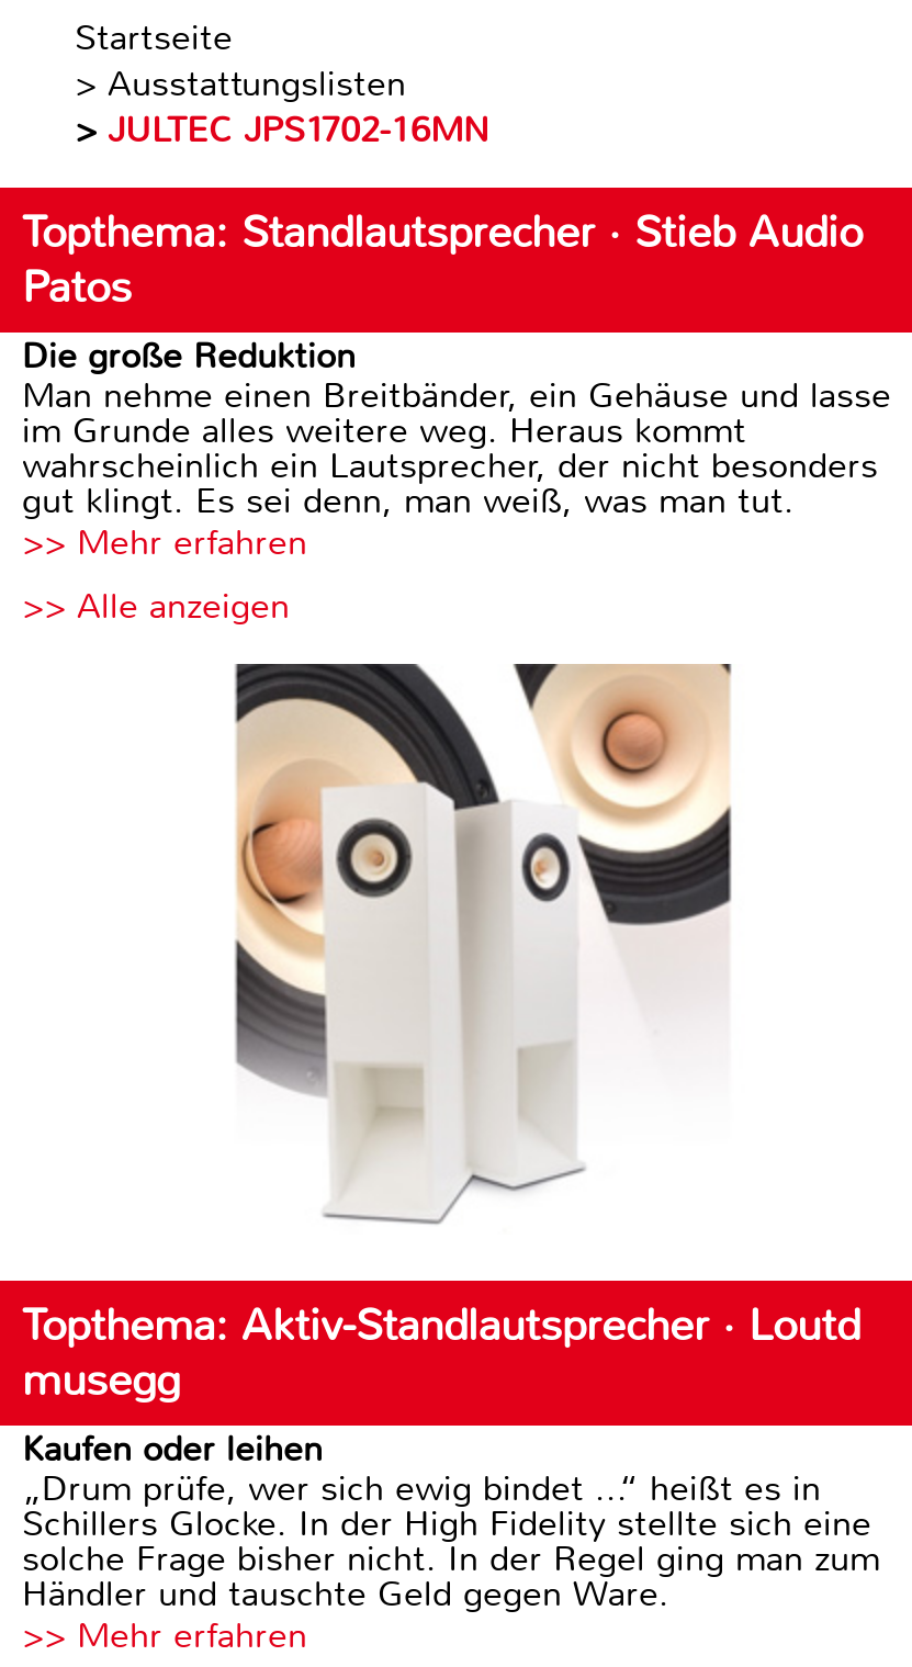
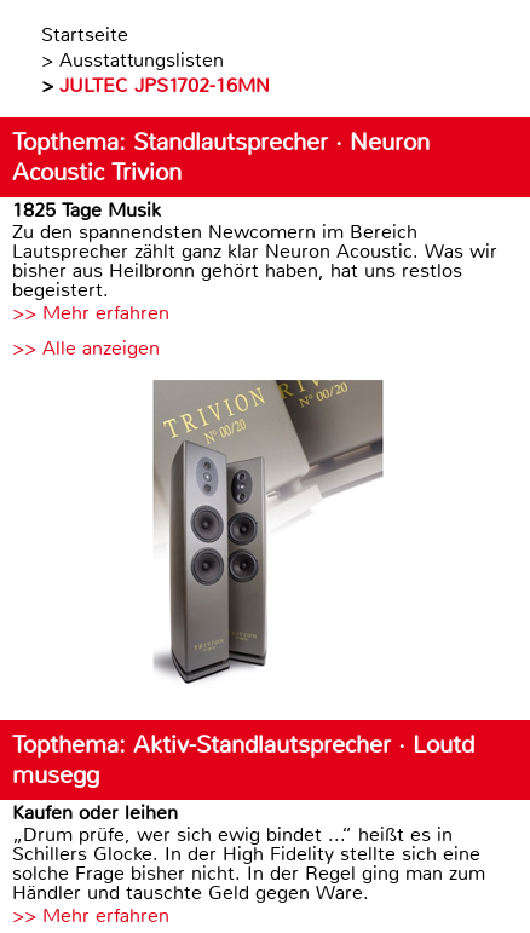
- Topthema: Standlautsprecher · Stieb Audio
- Patos
- Die große Reduktion
- Man nehme einen Breitbänder, ein Gehäuse und lasse
- im Grunde alles weitere weg. Heraus kommt
- wahrscheinlich ein Lautsprecher, der nicht besonders
- gut klingt. Es sei denn, man weiß, was man tut.
+ Topthema: Standlautsprecher · Neuron
+ Acoustic Trivion
+ 1825 Tage Musik
+ Zu den spannendsten Newcomern im Bereich
+ Lautsprecher zählt ganz klar Neuron Acoustic. Was wir
+ bisher aus Heilbronn gehört haben, hat uns restlos
+ begeistert.

- [image]
+ [image]
